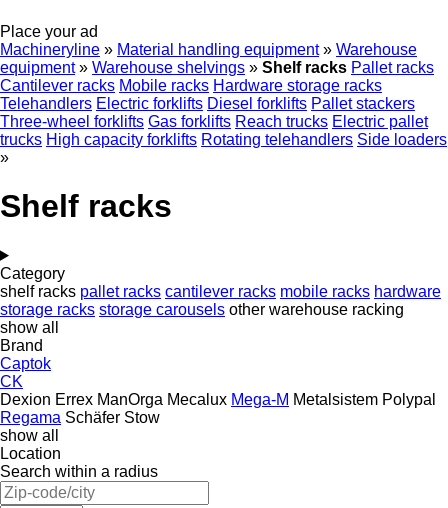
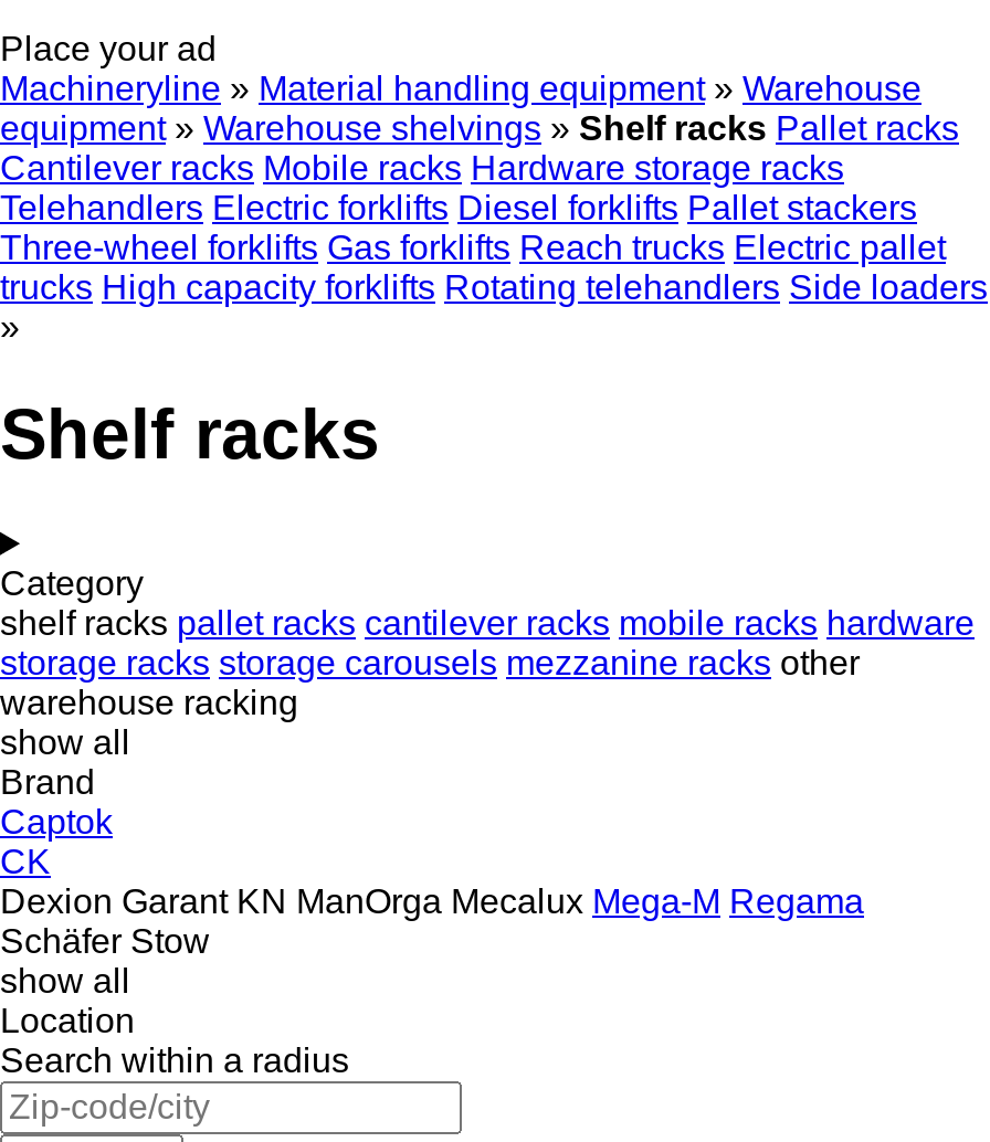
- storage racks storage carousels other warehouse racking
+ storage racks storage carousels mezzanine racks other
+ warehouse racking

- Dexion Errex ManOrga Mecalux Mega-M Metalsistem Polypal
- Regama Schäfer Stow
+ Dexion Garant KN ManOrga Mecalux Mega-M Regama
+ Schäfer Stow
